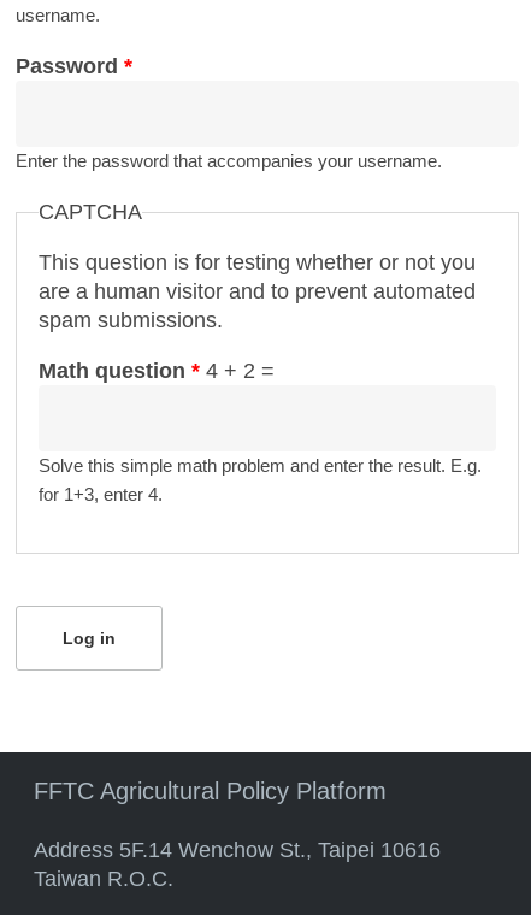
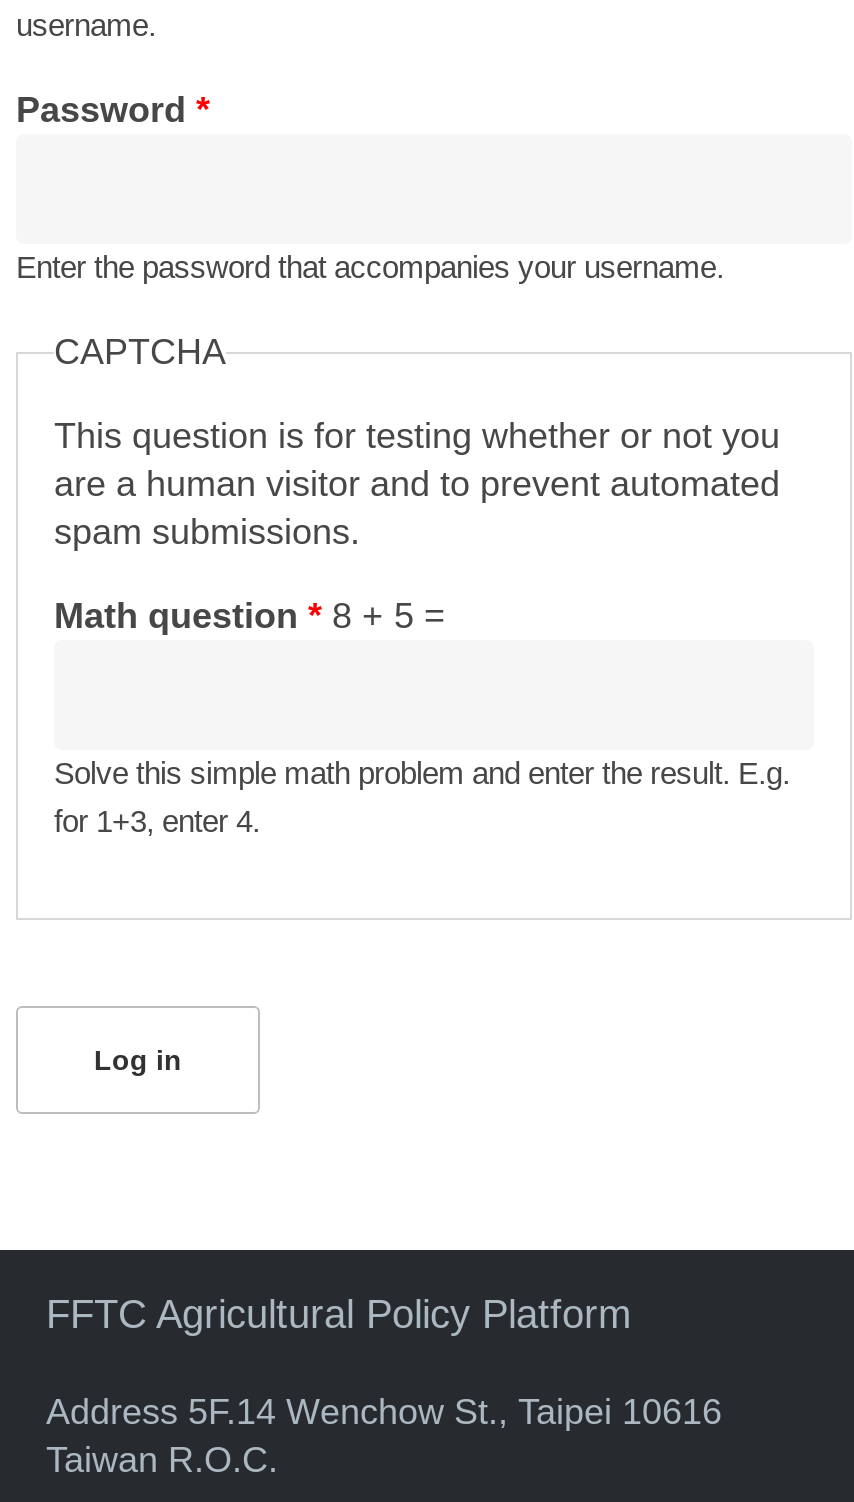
- Math question * 4 + 2 =
+ Math question * 8 + 5 =
